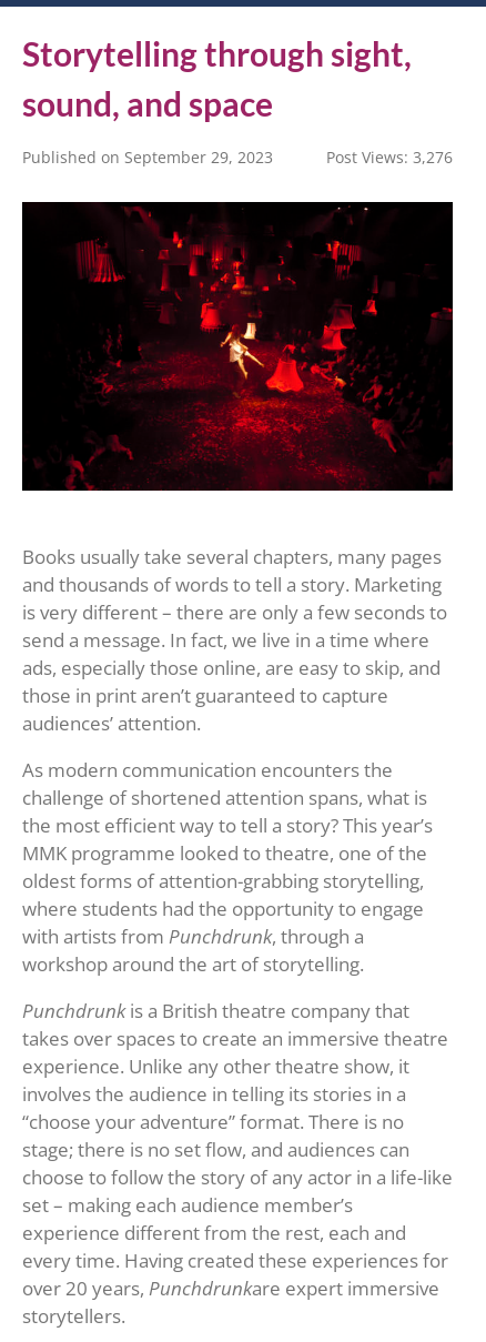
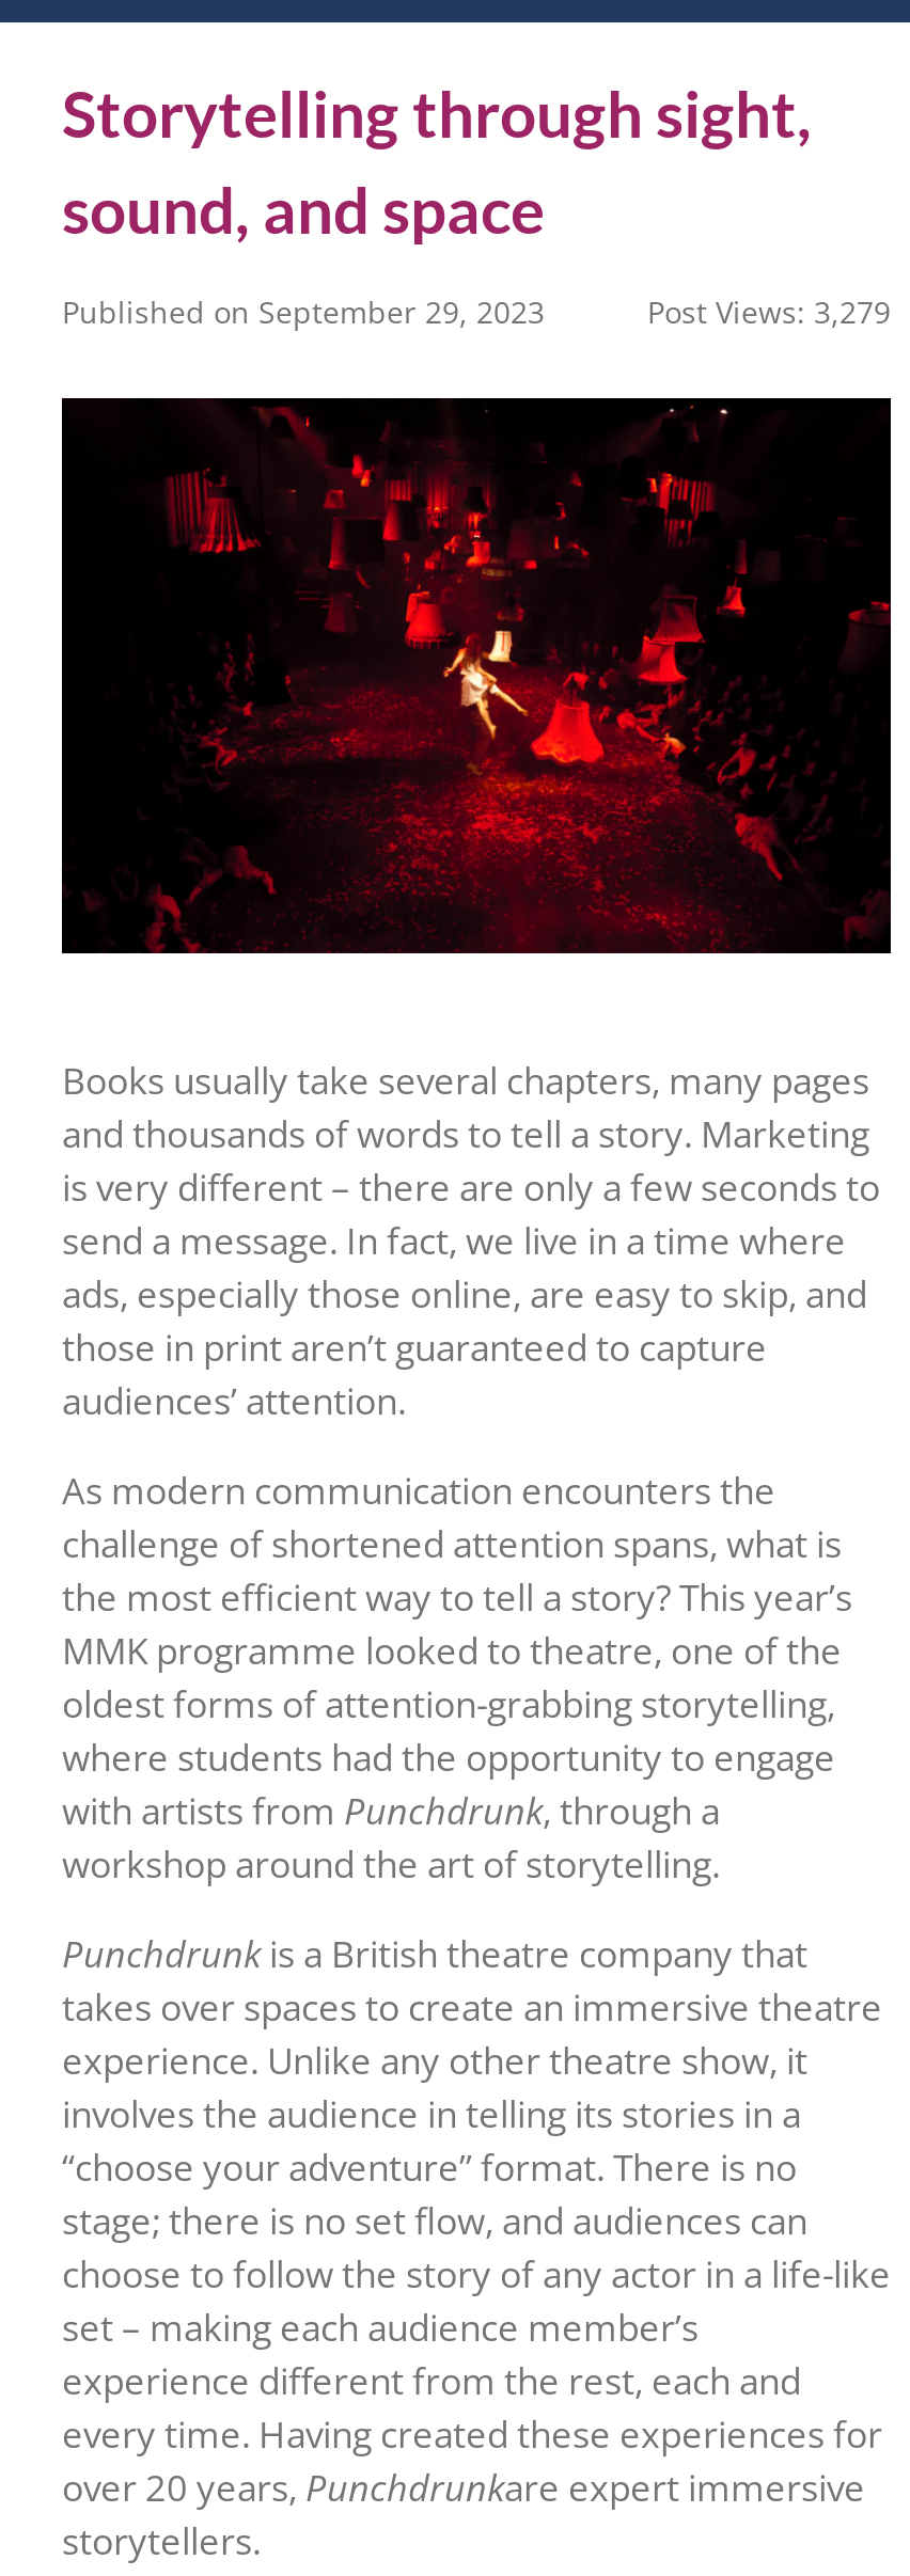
- Post Views: 3,276
+ Post Views: 3,279
